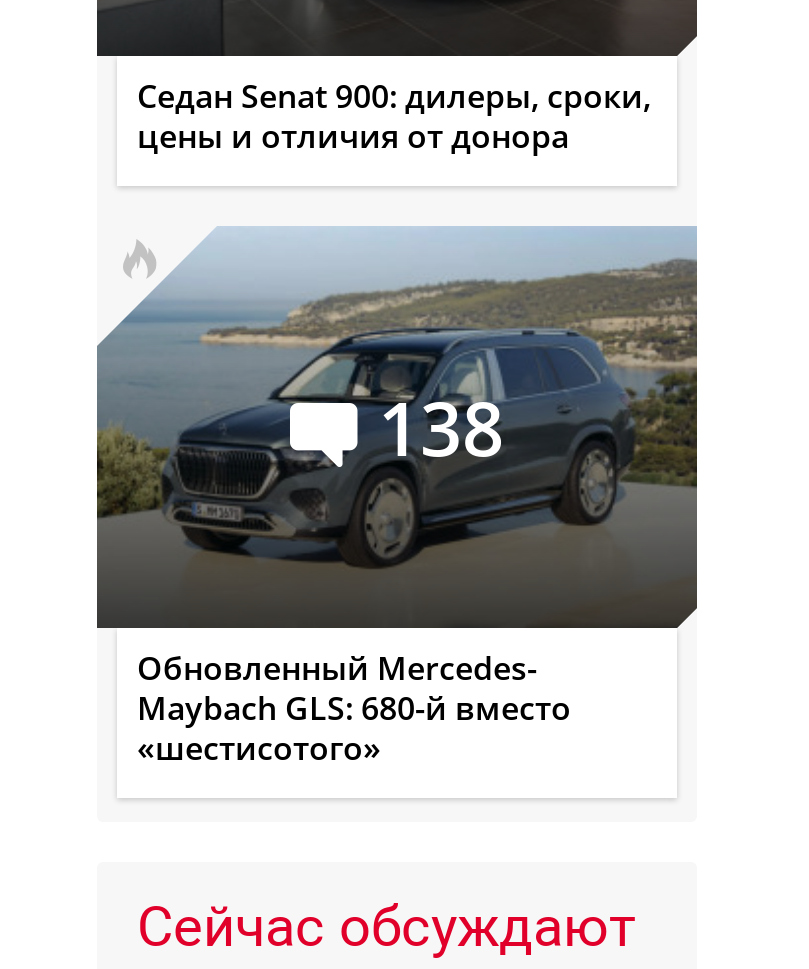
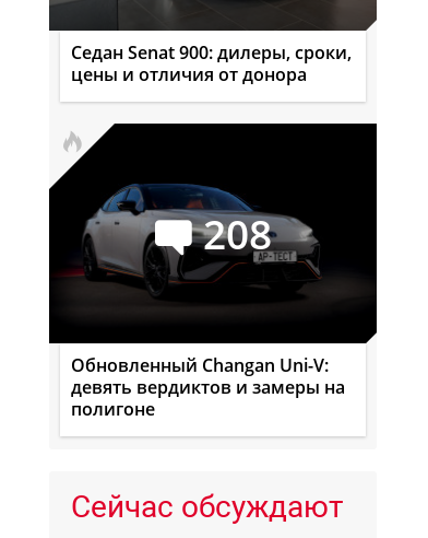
- [image]
- 138
+ [image]
+ 208

- Обновленный Mercedes-
- Maybach GLS: 680-й вместо
- «шестисотого»
+ Обновленный Changan Uni-V:
+ девять вердиктов и замеры на
+ полигоне
